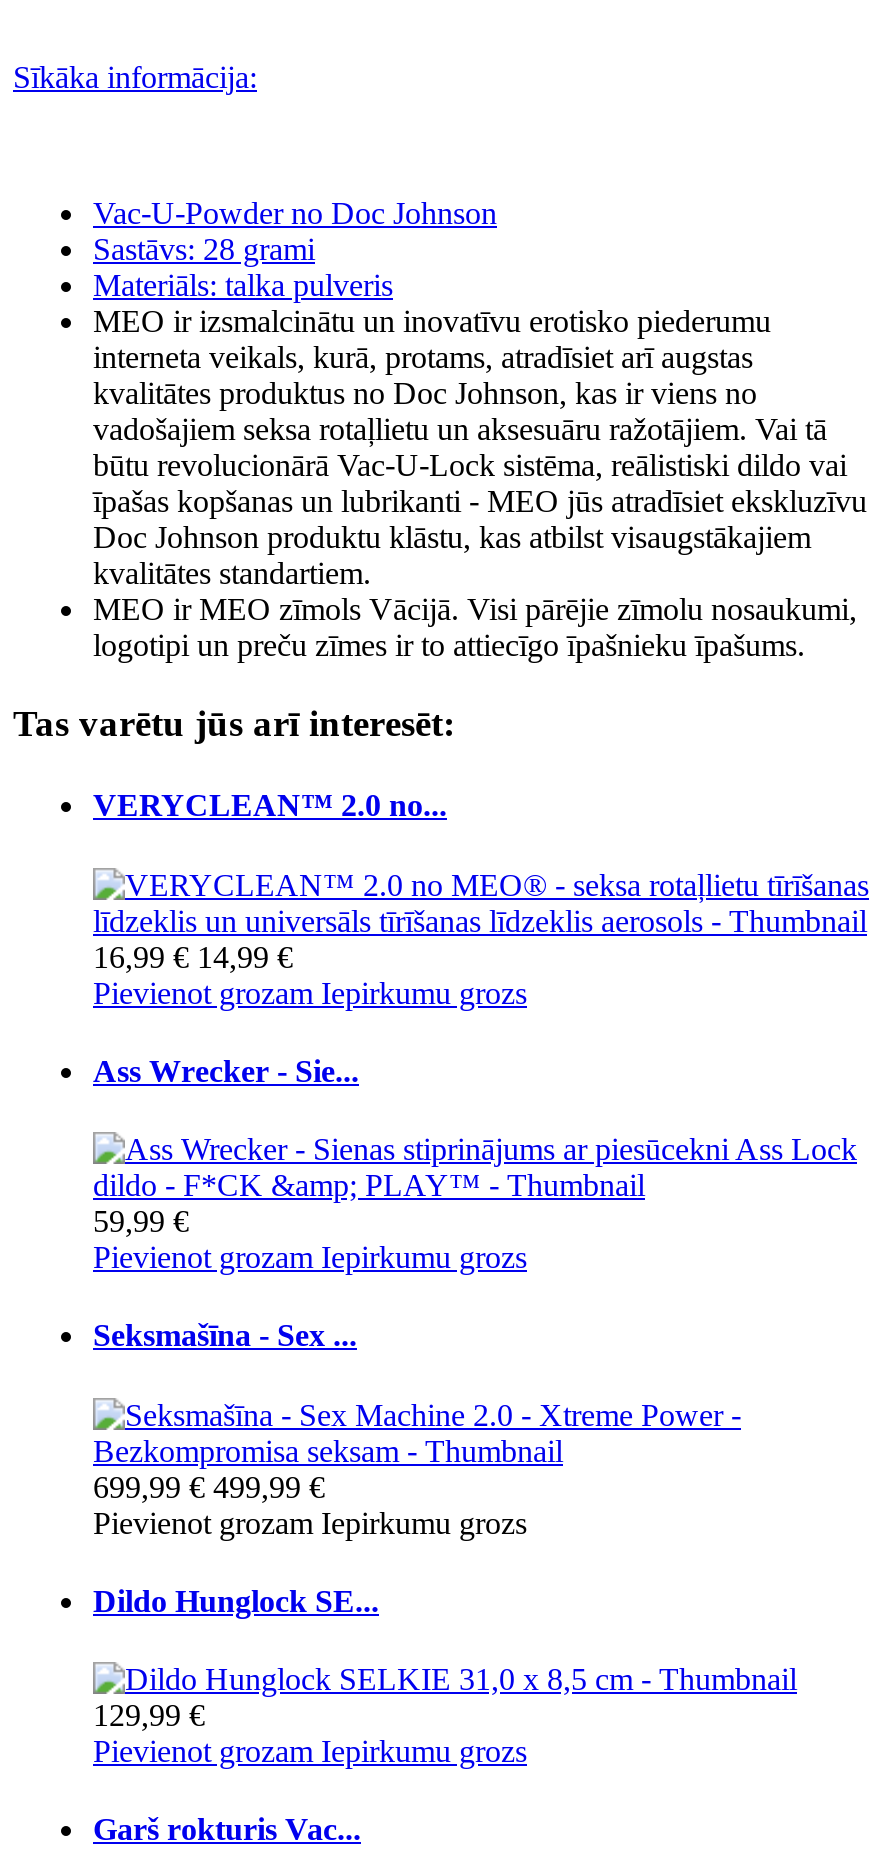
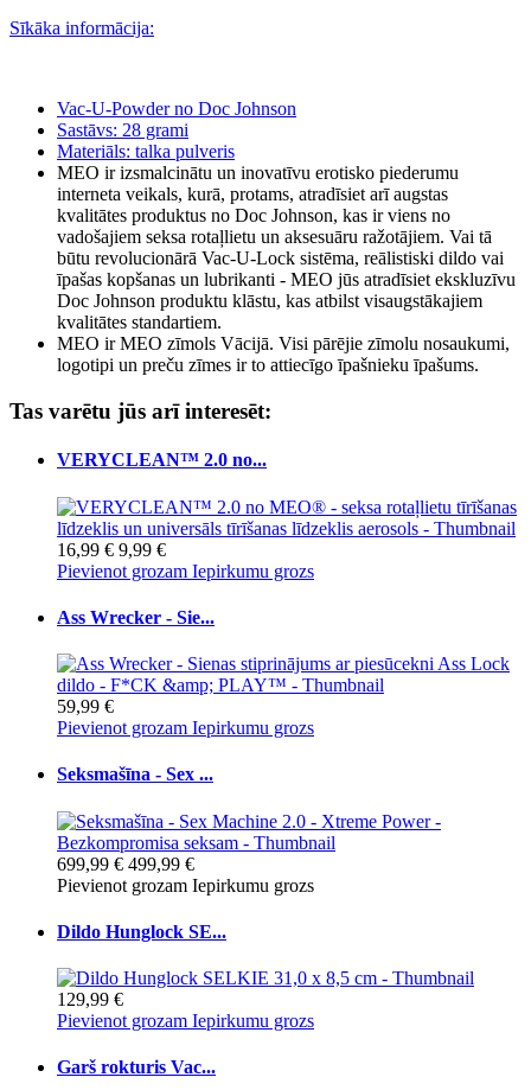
- 16,99 €14,99 €
+ 16,99 €9,99 €
